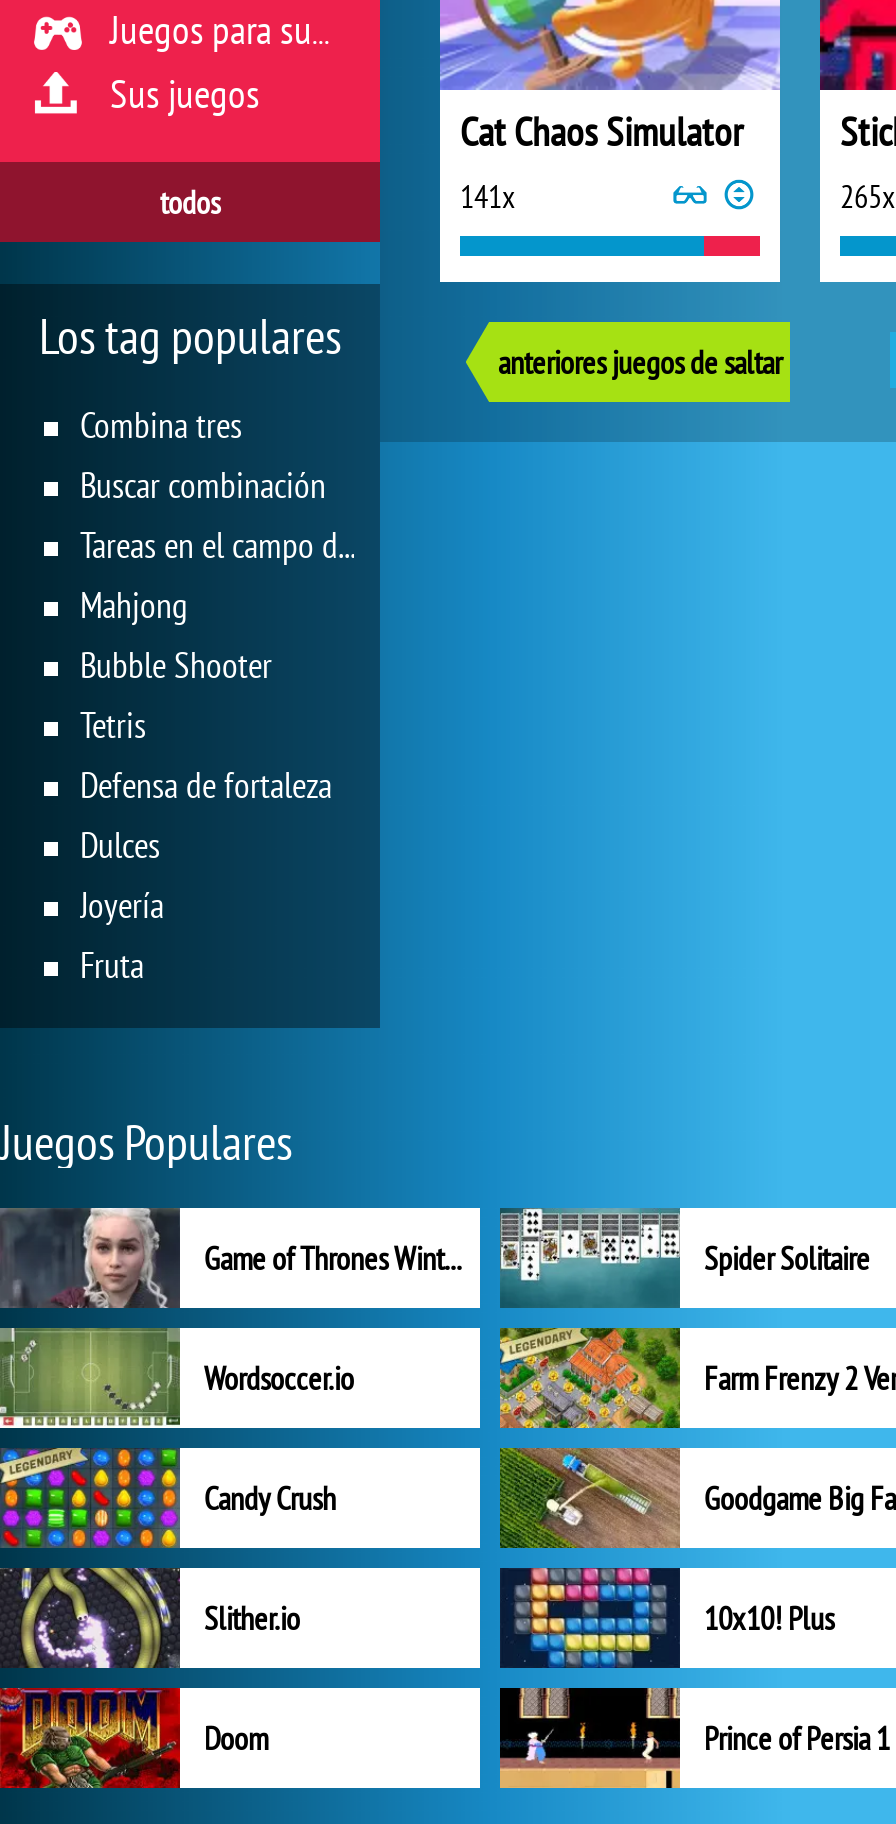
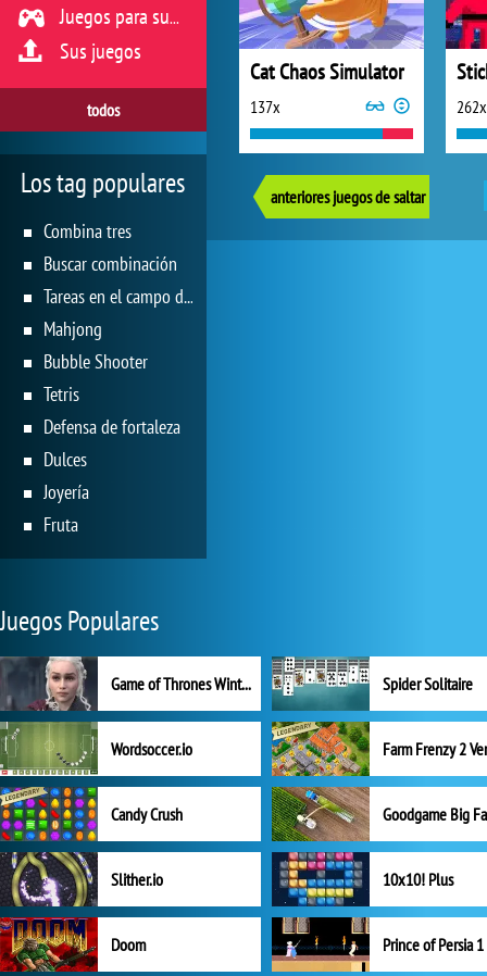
- 141x
- 265x
+ 137x
+ 262x
